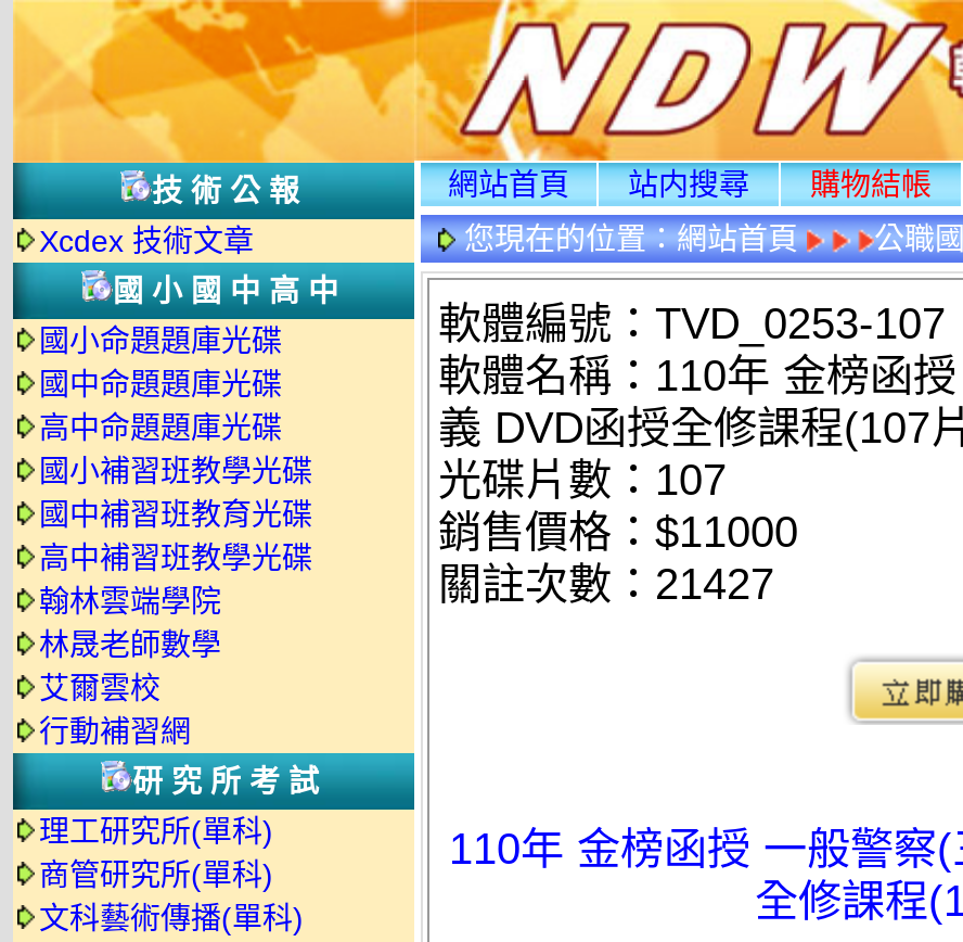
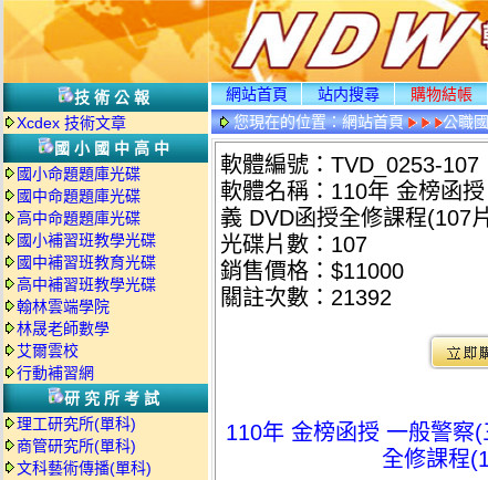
- 關註次數：21427
+ 關註次數：21392
